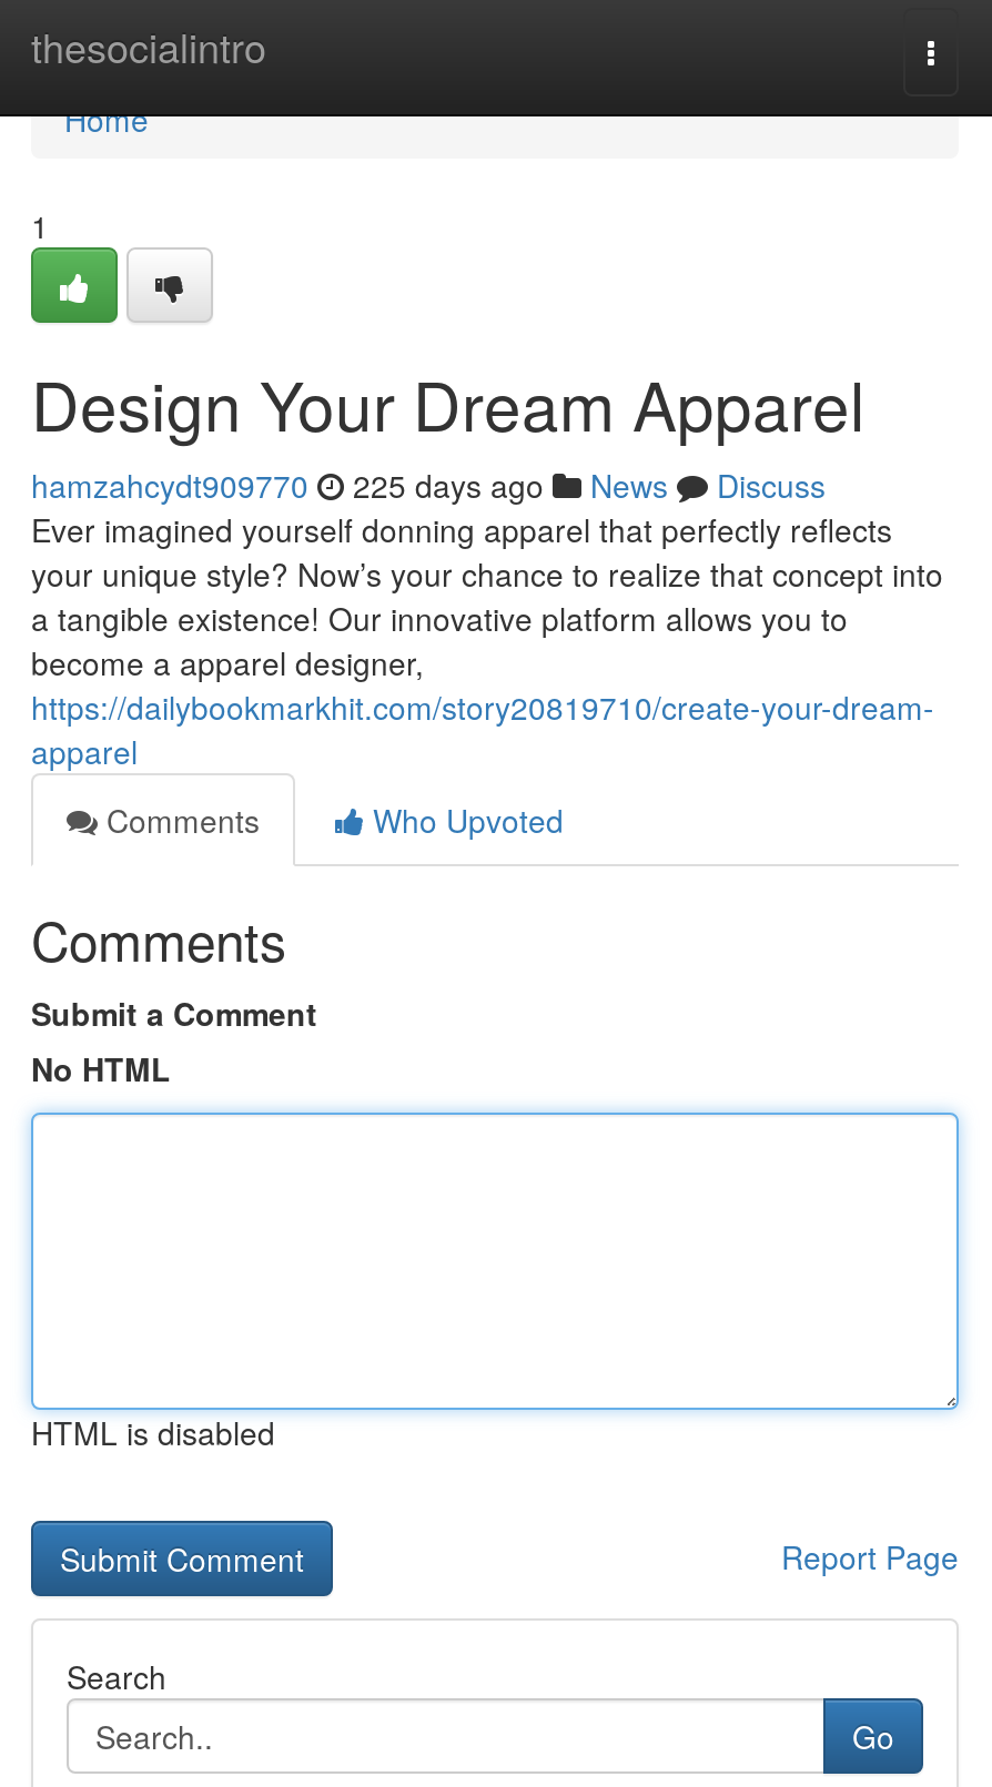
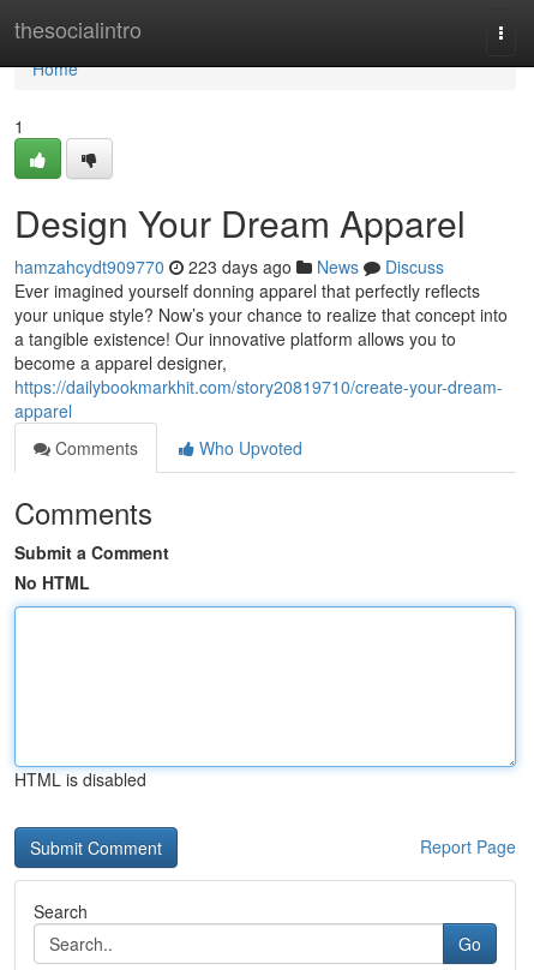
- hamzahcydt909770 225 days ago News Discuss
+ hamzahcydt909770 223 days ago News Discuss
